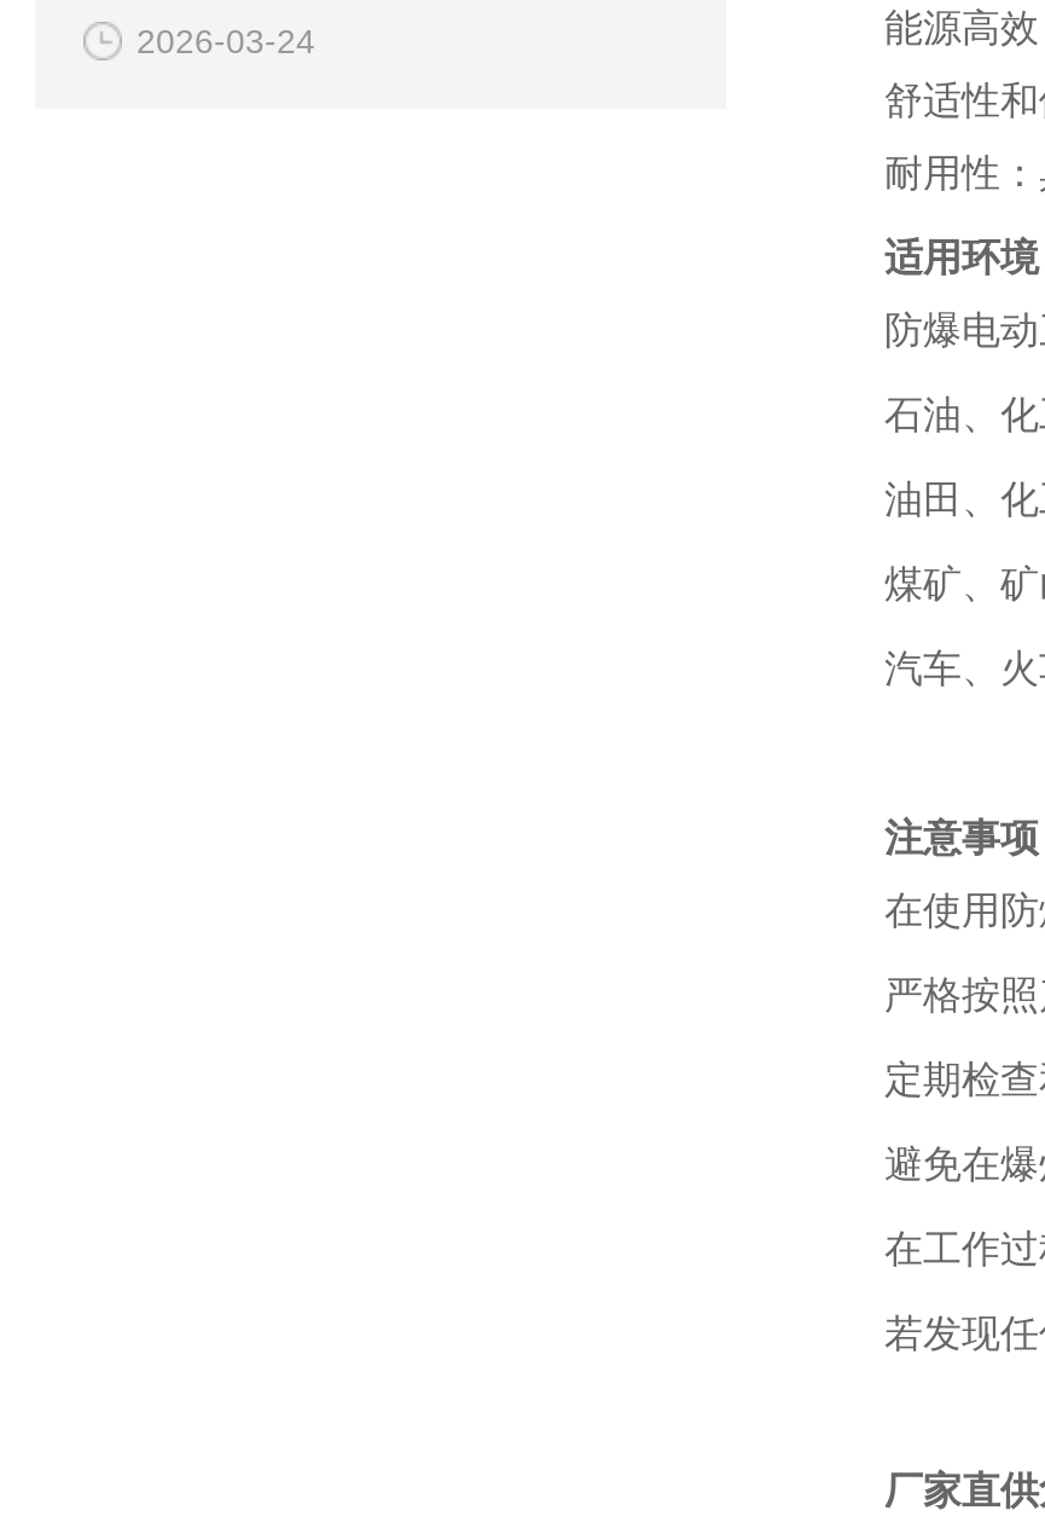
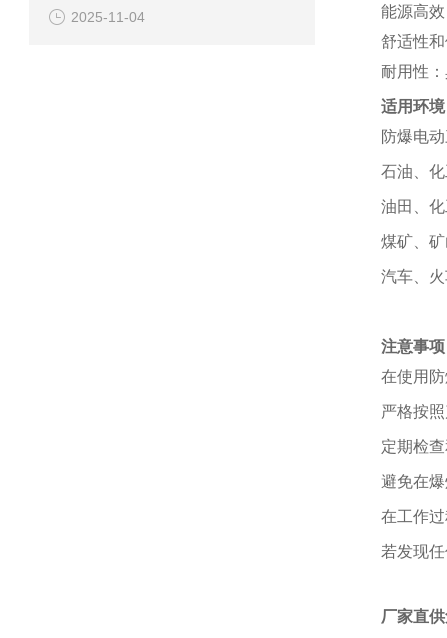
- 2026-03-24
+ 2025-11-04
